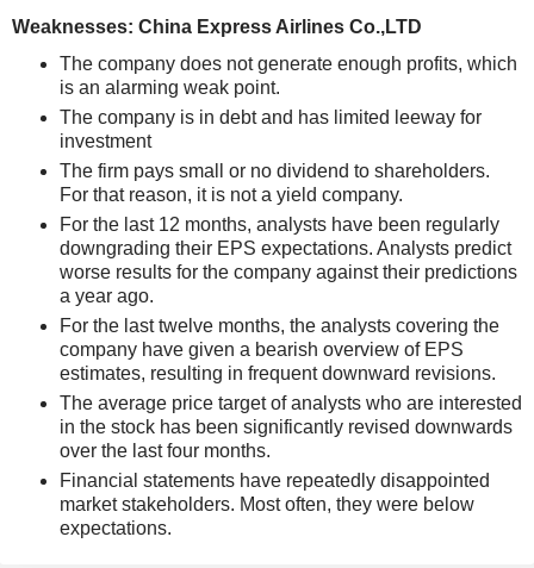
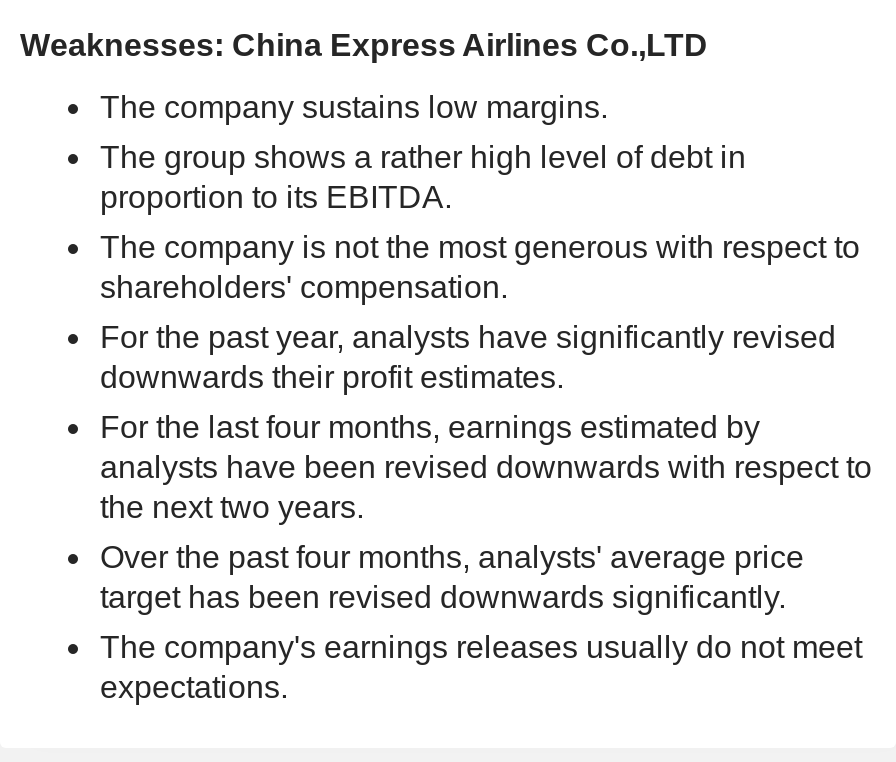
- The company does not generate enough profits, which
- is an alarming weak point.
+ The company sustains low margins.

- The company is in debt and has limited leeway for
- investment
+ The group shows a rather high level of debt in
+ proportion to its EBITDA.

- The firm pays small or no dividend to shareholders.
- For that reason, it is not a yield company.
+ The company is not the most generous with respect to
+ shareholders' compensation.

- For the last 12 months, analysts have been regularly
- downgrading their EPS expectations. Analysts predict
- worse results for the company against their predictions
- a year ago.
+ For the past year, analysts have significantly revised
+ downwards their profit estimates.

- For the last twelve months, the analysts covering the
- company have given a bearish overview of EPS
- estimates, resulting in frequent downward revisions.
+ For the last four months, earnings estimated by
+ analysts have been revised downwards with respect to
+ the next two years.

- The average price target of analysts who are interested
- in the stock has been significantly revised downwards
- over the last four months.
+ Over the past four months, analysts' average price
+ target has been revised downwards significantly.

- Financial statements have repeatedly disappointed
- market stakeholders. Most often, they were below
+ The company's earnings releases usually do not meet
